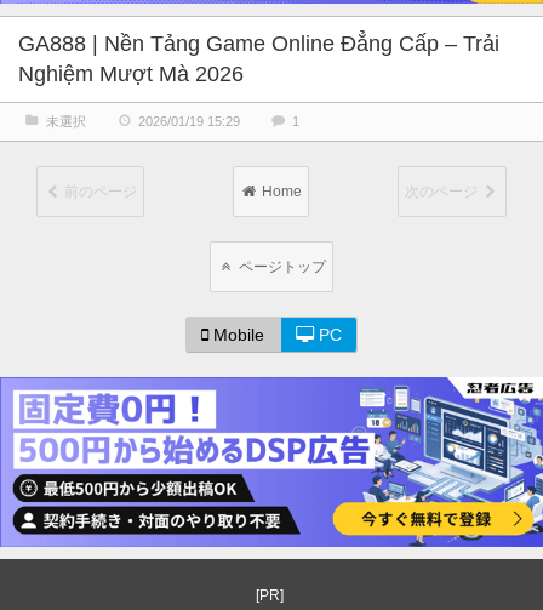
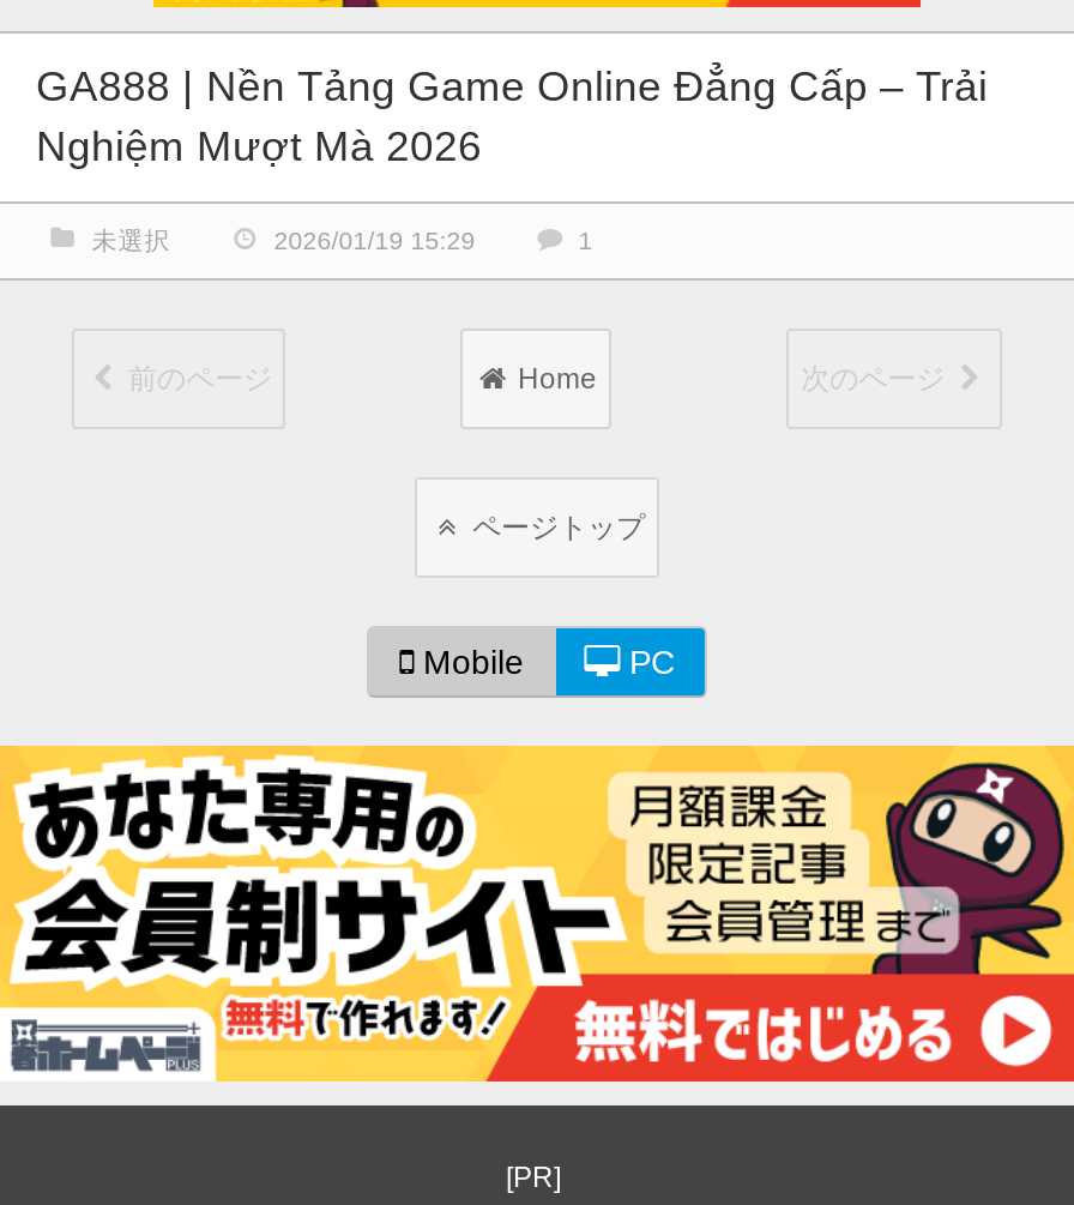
- [image]
+ [image]
